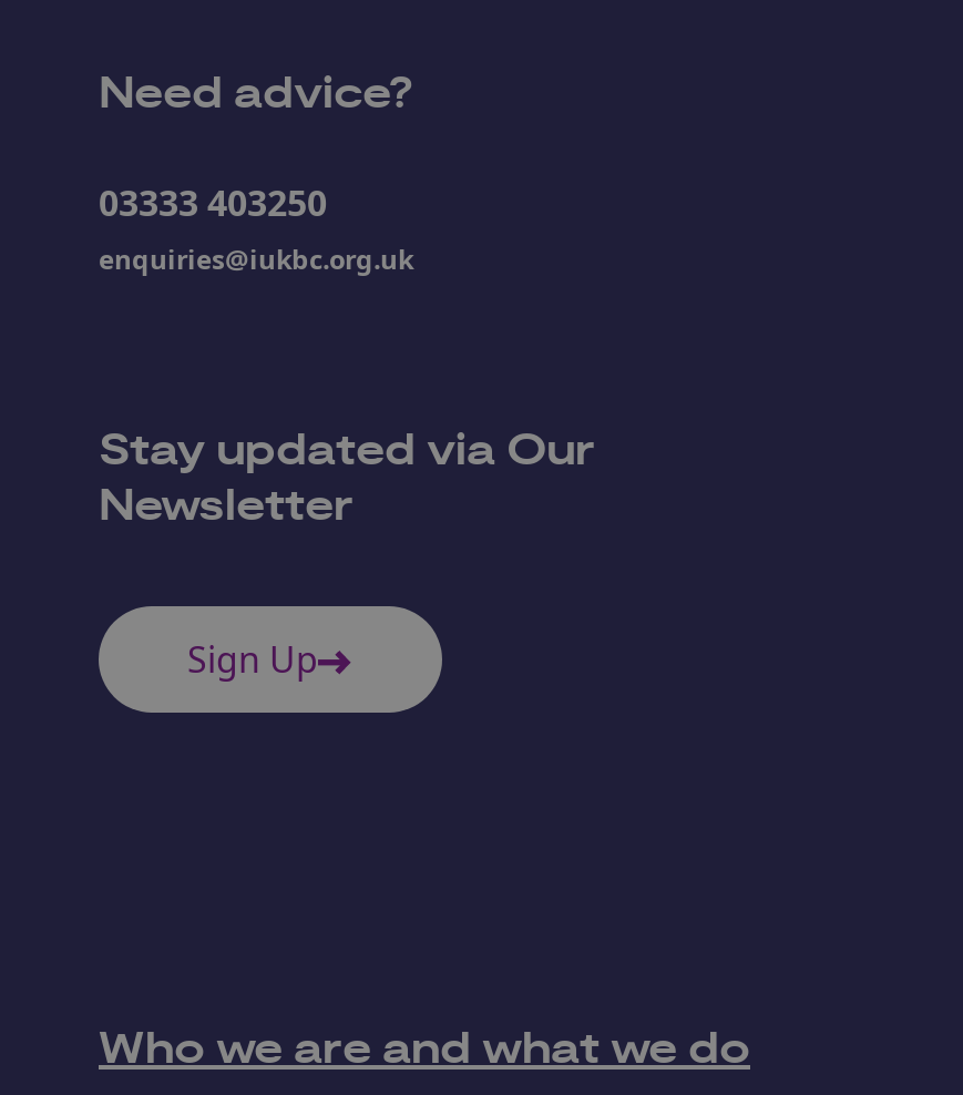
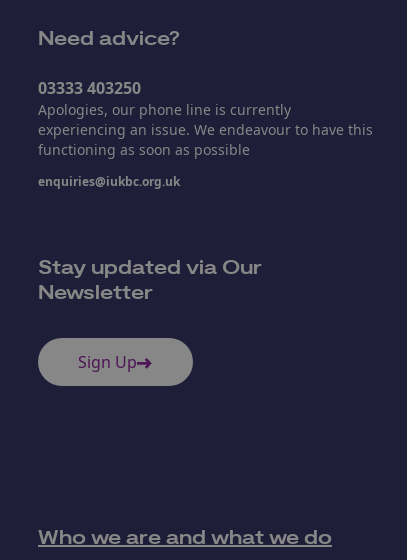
+ Apologies, our phone line is currently
+ experiencing an issue. We endeavour to have this
+ functioning as soon as possible
